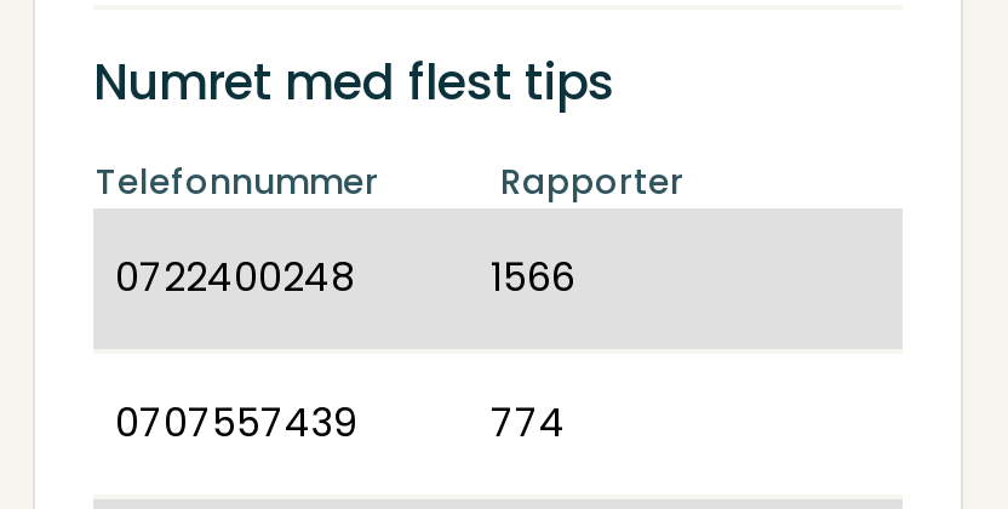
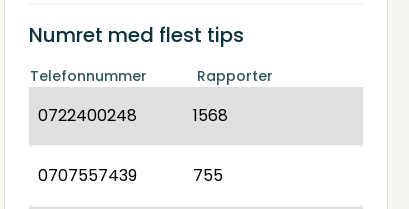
- 1566
+ 1568

- 774
+ 755
